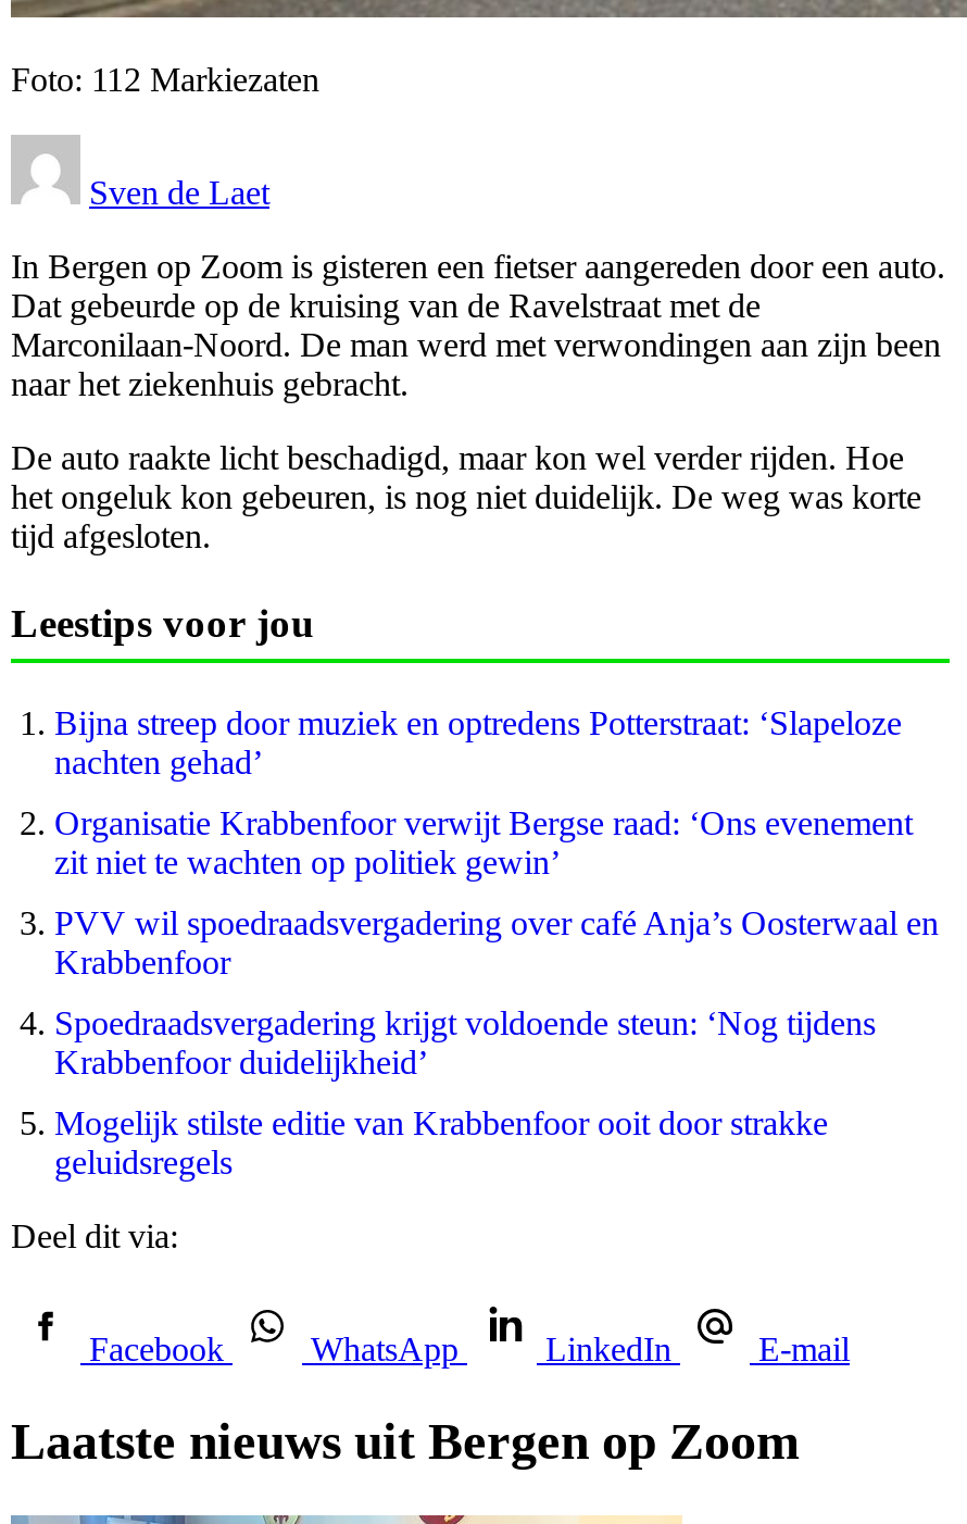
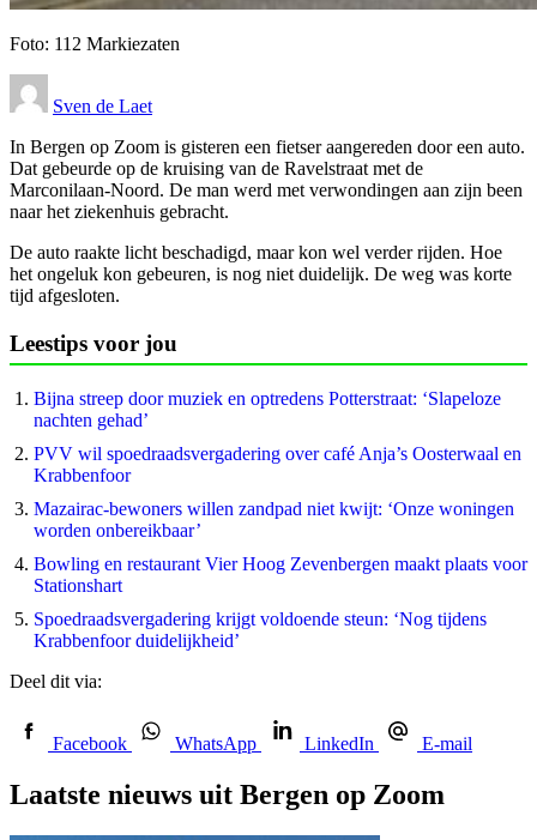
- Organisatie Krabbenfoor verwijt Bergse raad: ‘Ons evenement
- zit niet te wachten op politiek gewin’

moved up: PVV wil spoedraadsvergadering over café Anja’s Oosterwaal en | Krabbenfoor

+ Mazairac-bewoners willen zandpad niet kwijt: ‘Onze woningen
+ worden onbereikbaar’
+ Bowling en restaurant Vier Hoog Zevenbergen maakt plaats voor
+ Stationshart

moved down: Spoedraadsvergadering krijgt voldoende steun: ‘Nog tijdens | Krabbenfoor duidelijkheid’

- Mogelijk stilste editie van Krabbenfoor ooit door strakke
- geluidsregels
